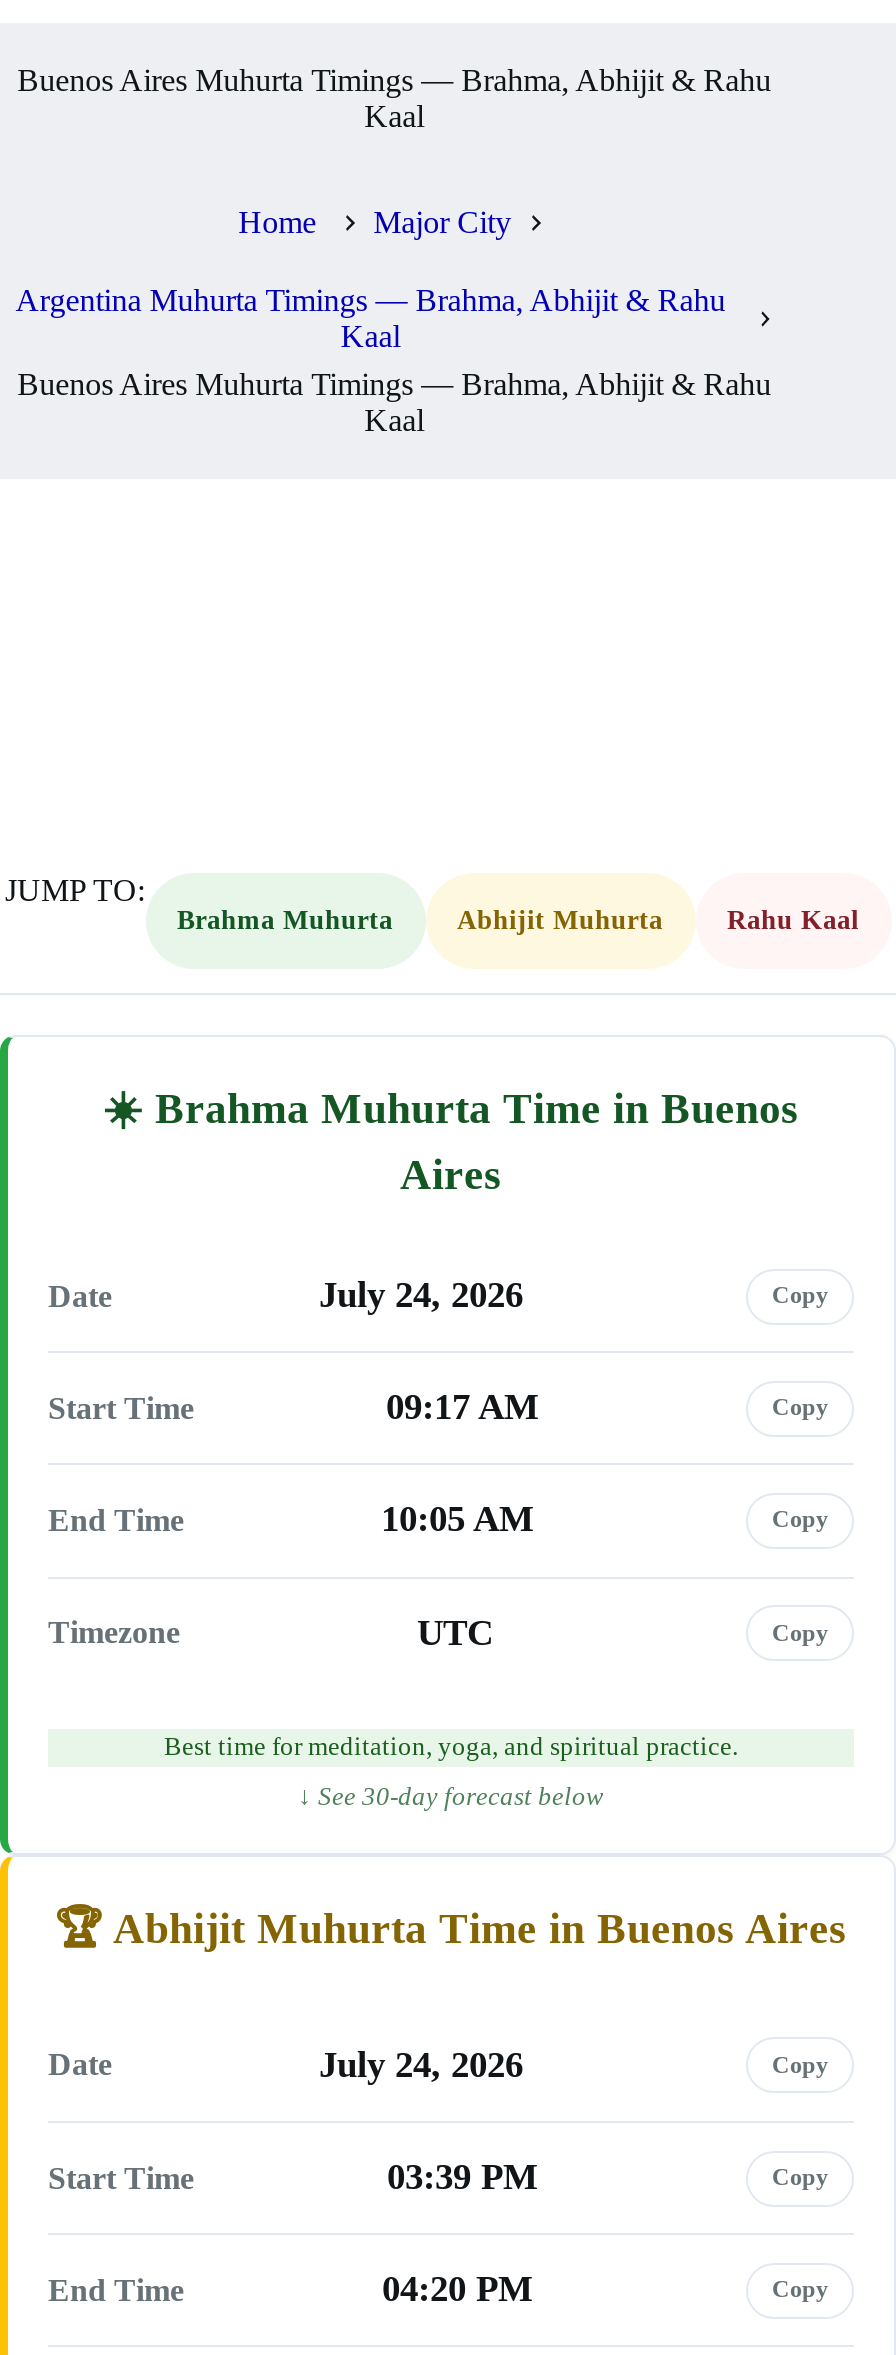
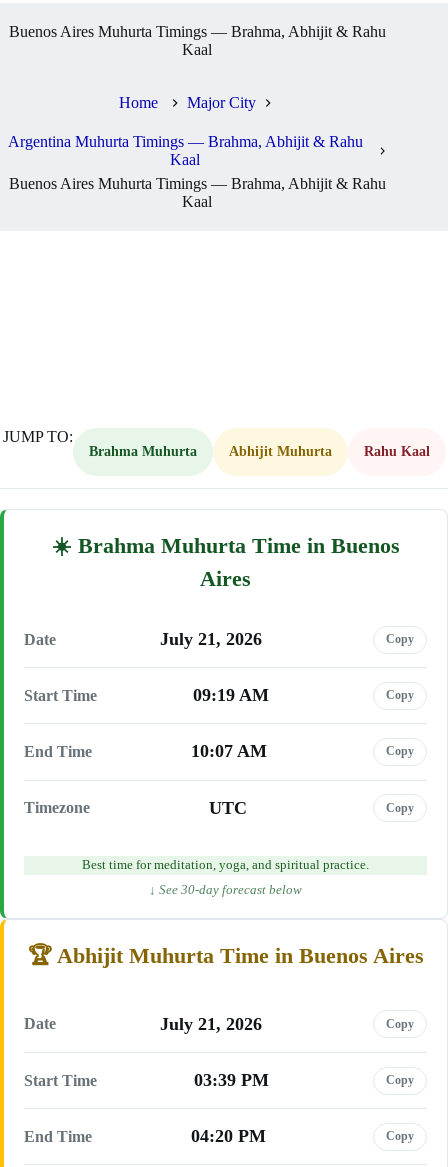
- July 24, 2026
+ July 21, 2026

- 09:17 AM
+ 09:19 AM

- 10:05 AM
+ 10:07 AM

- July 24, 2026
+ July 21, 2026
